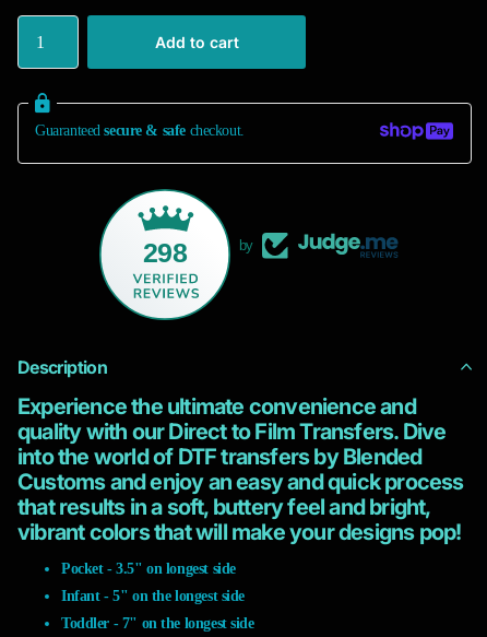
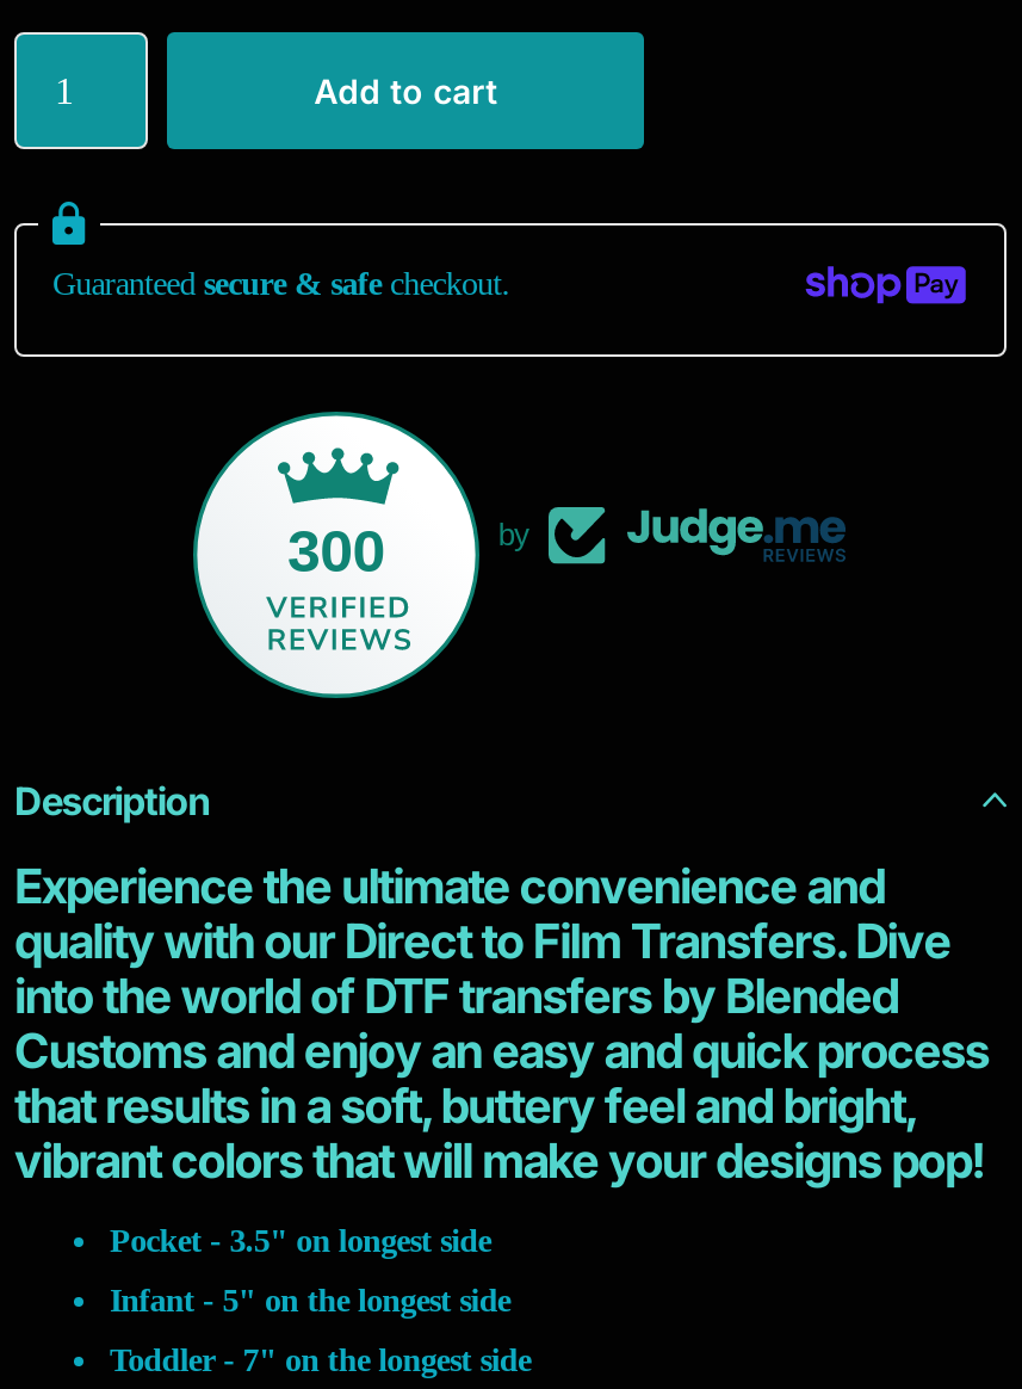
- 298
+ 300
